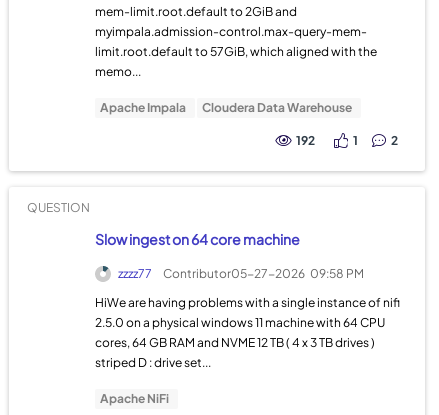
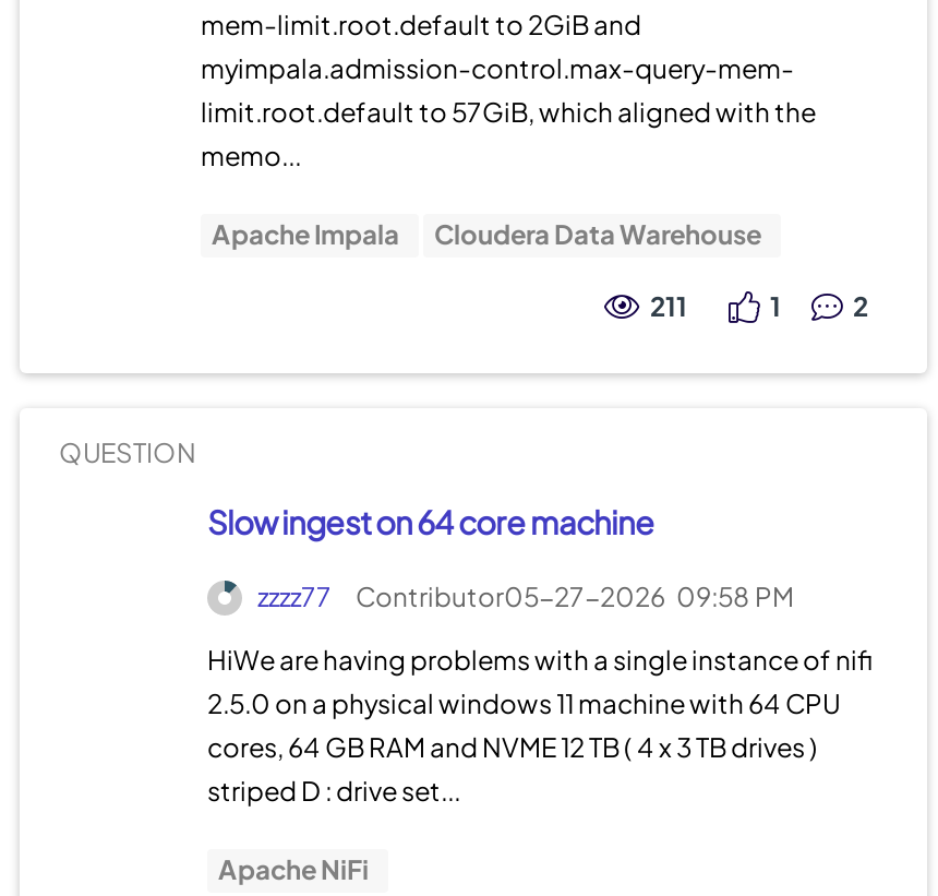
- 192
+ 211
